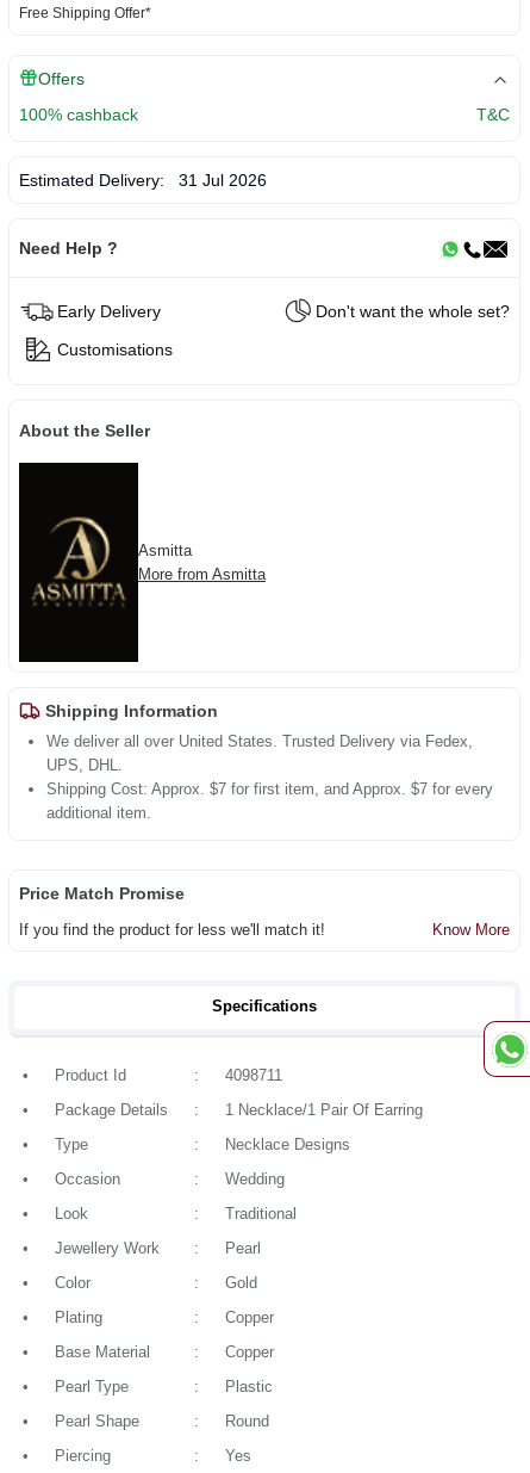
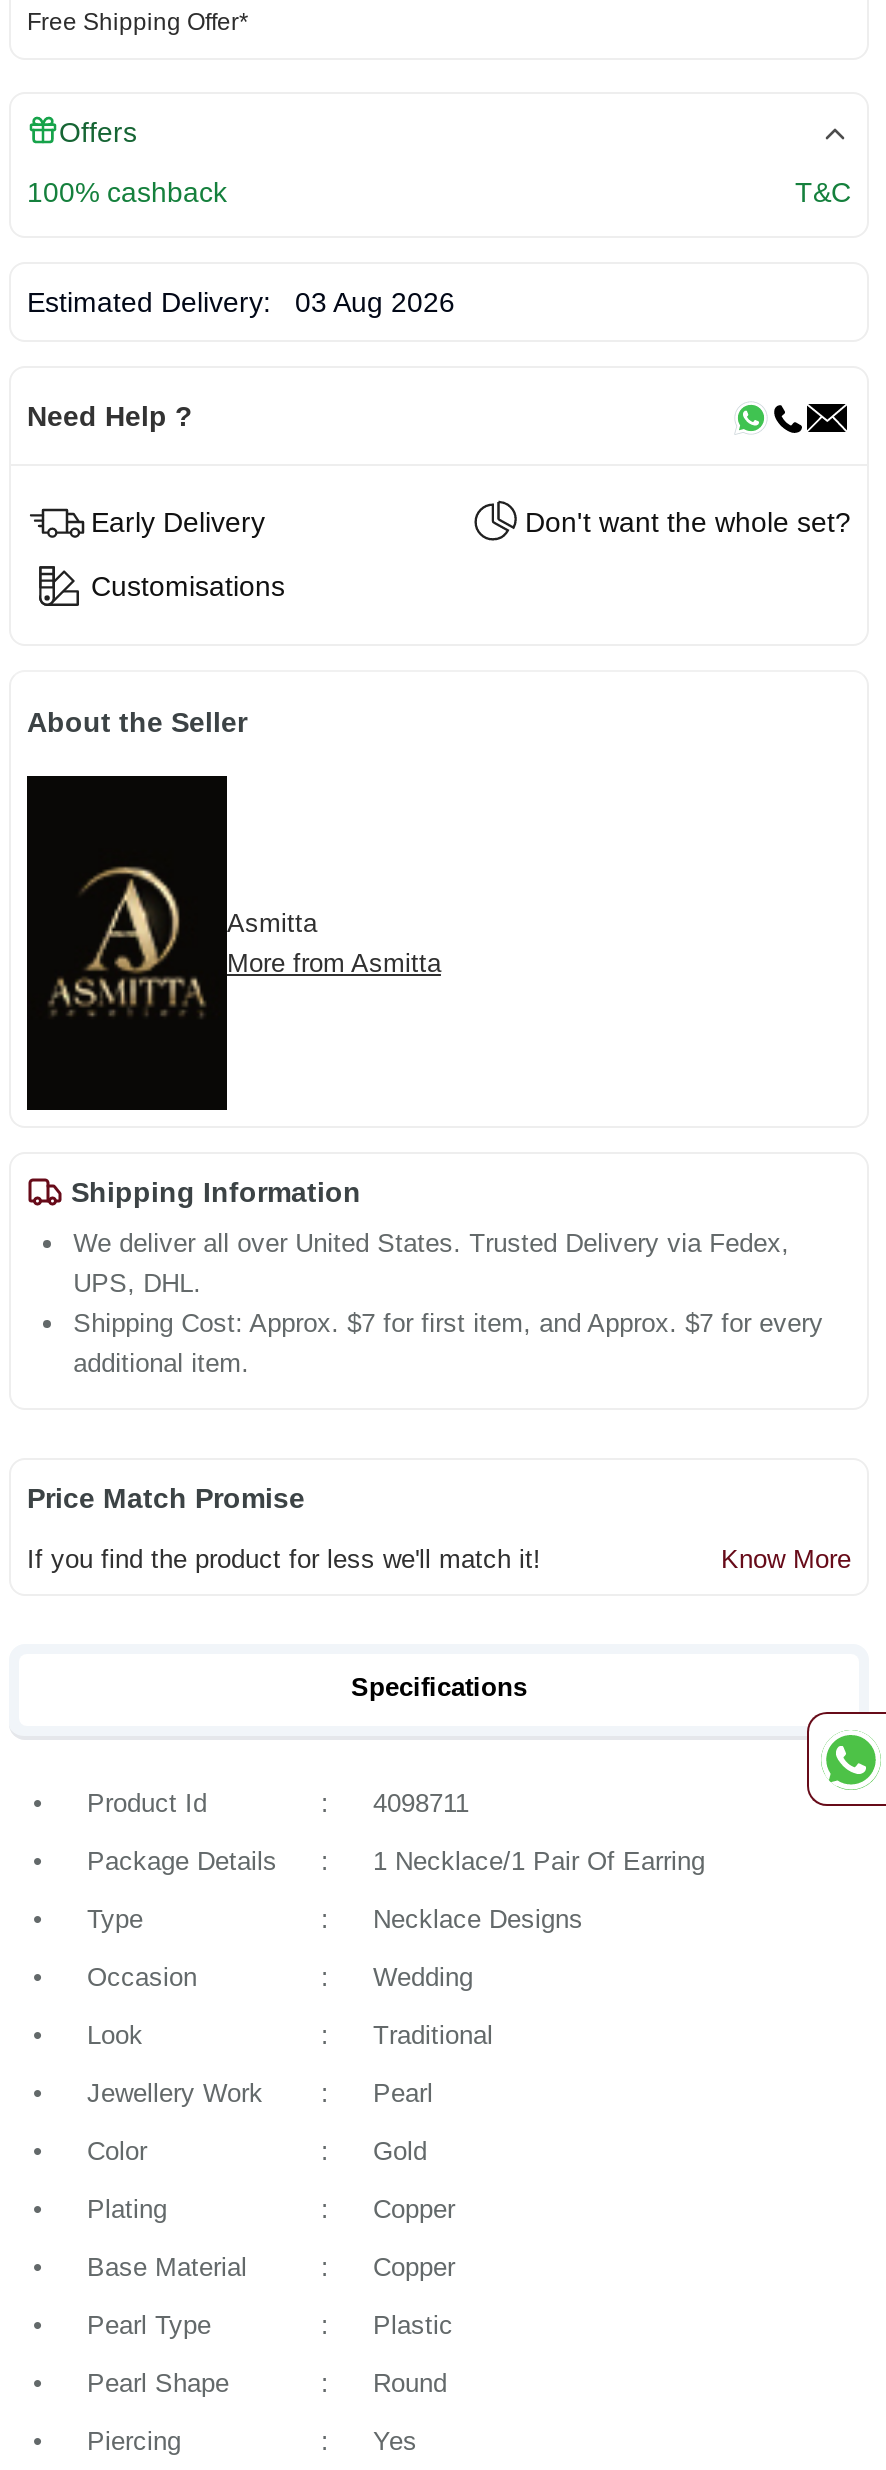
- Estimated Delivery: 31 Jul 2026
+ Estimated Delivery: 03 Aug 2026
